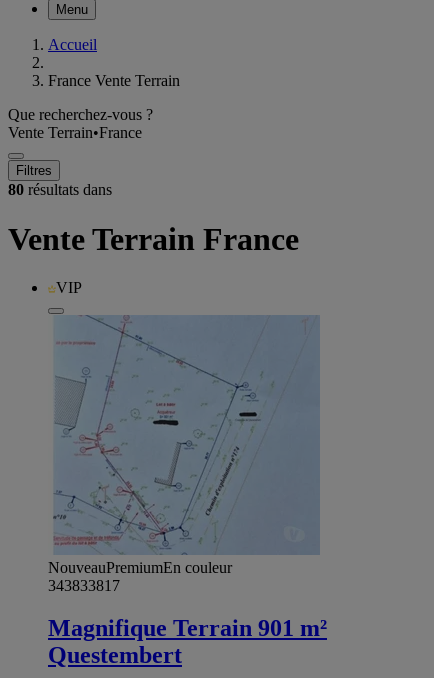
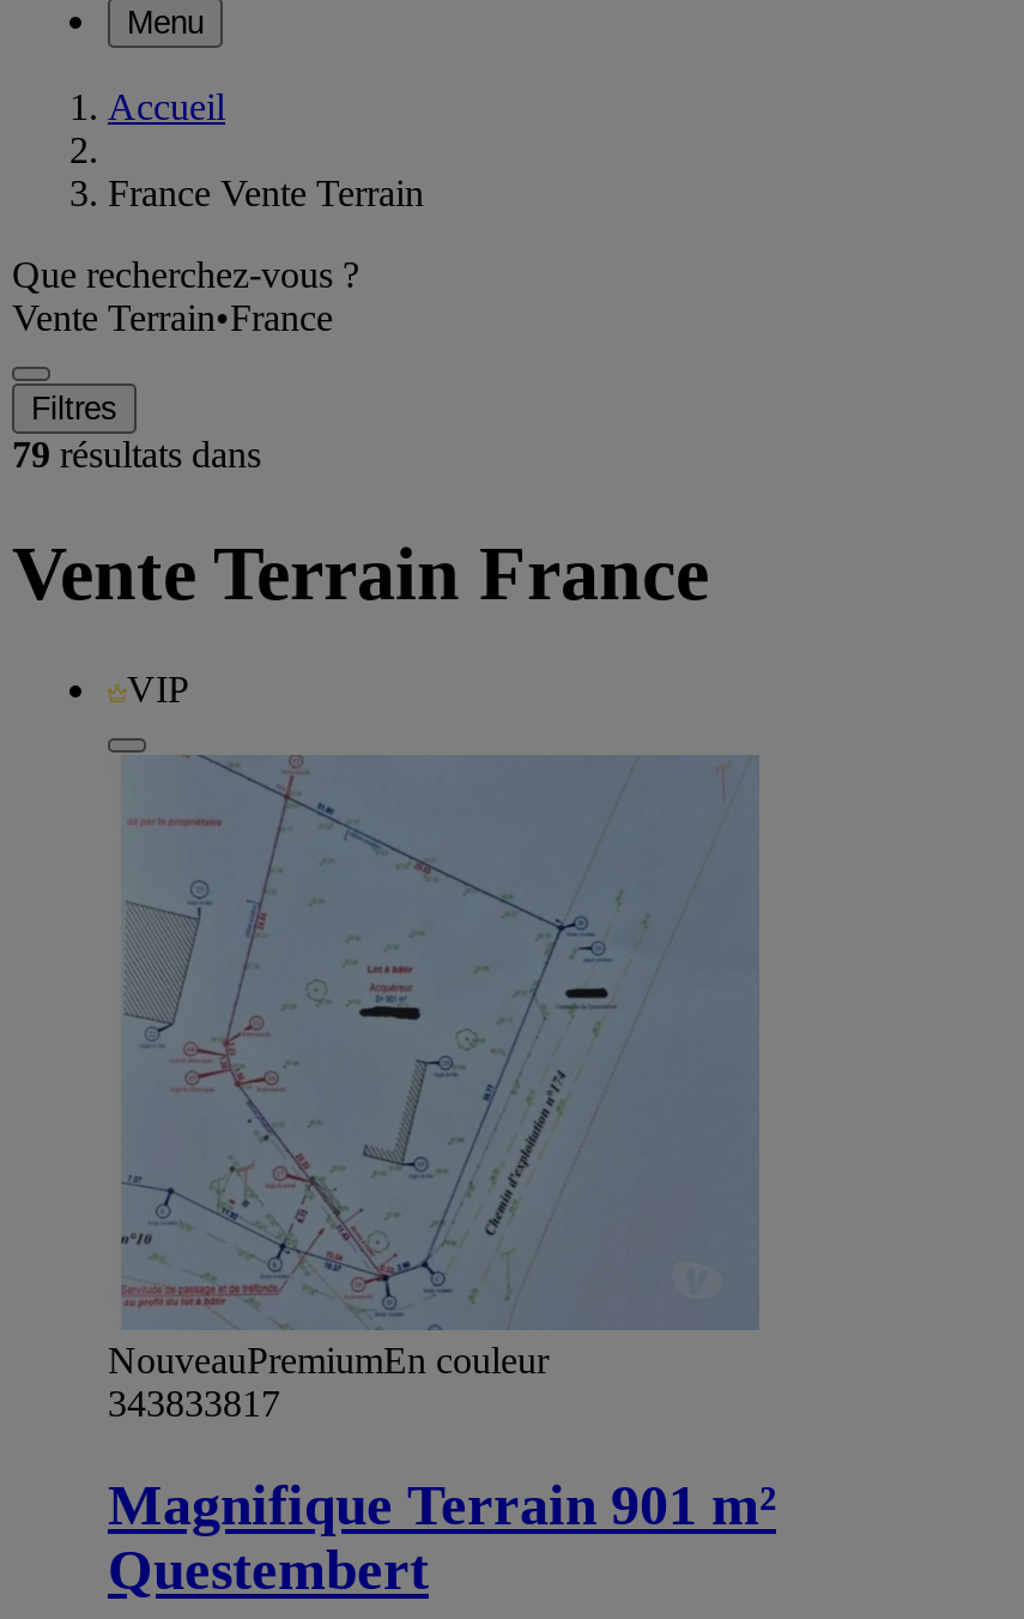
- 80résultats dans
+ 79résultats dans
